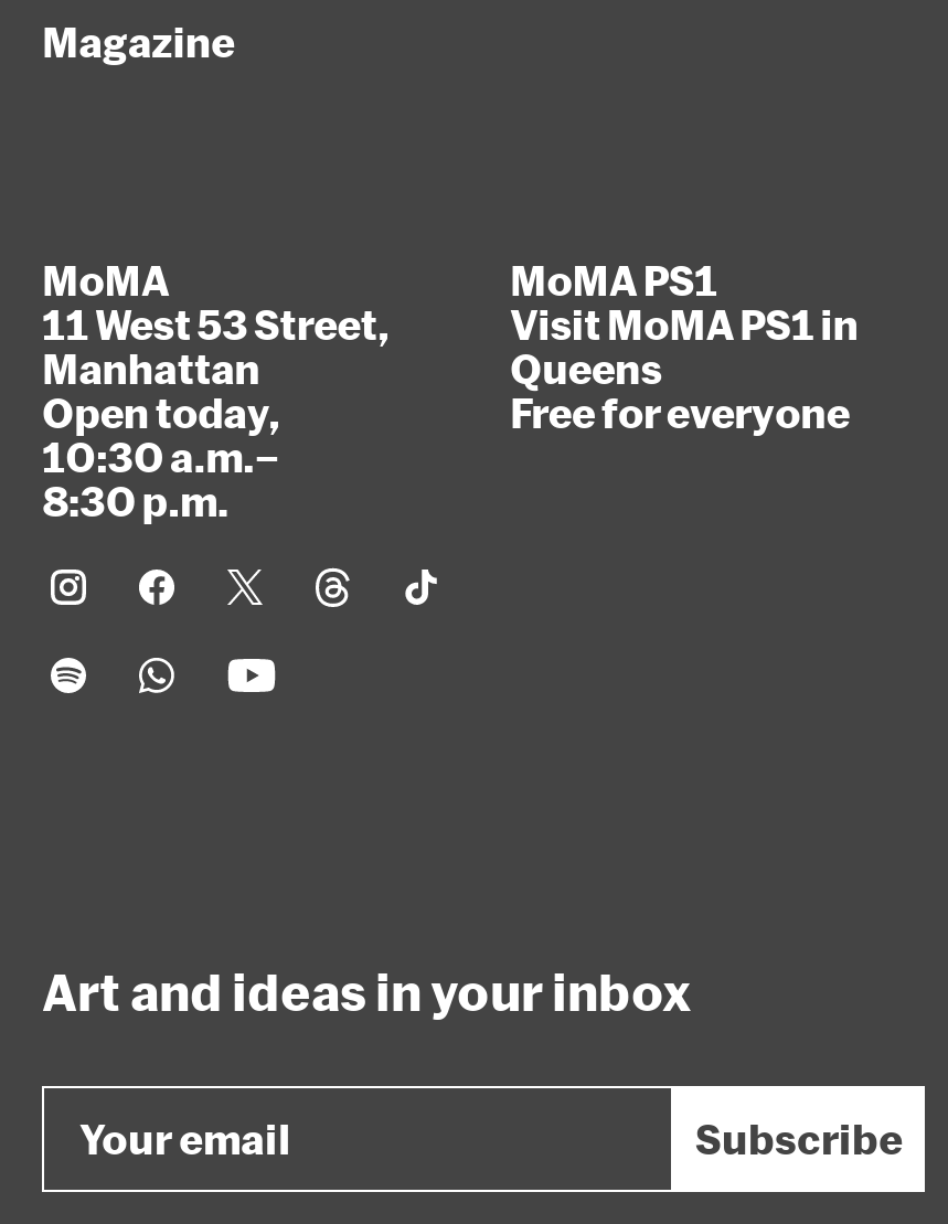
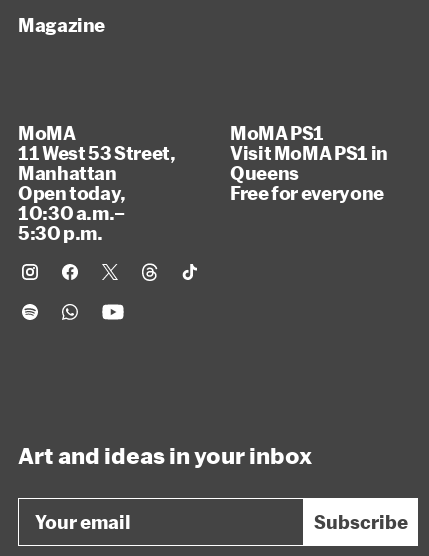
- 8:30 p.m.
+ 5:30 p.m.
